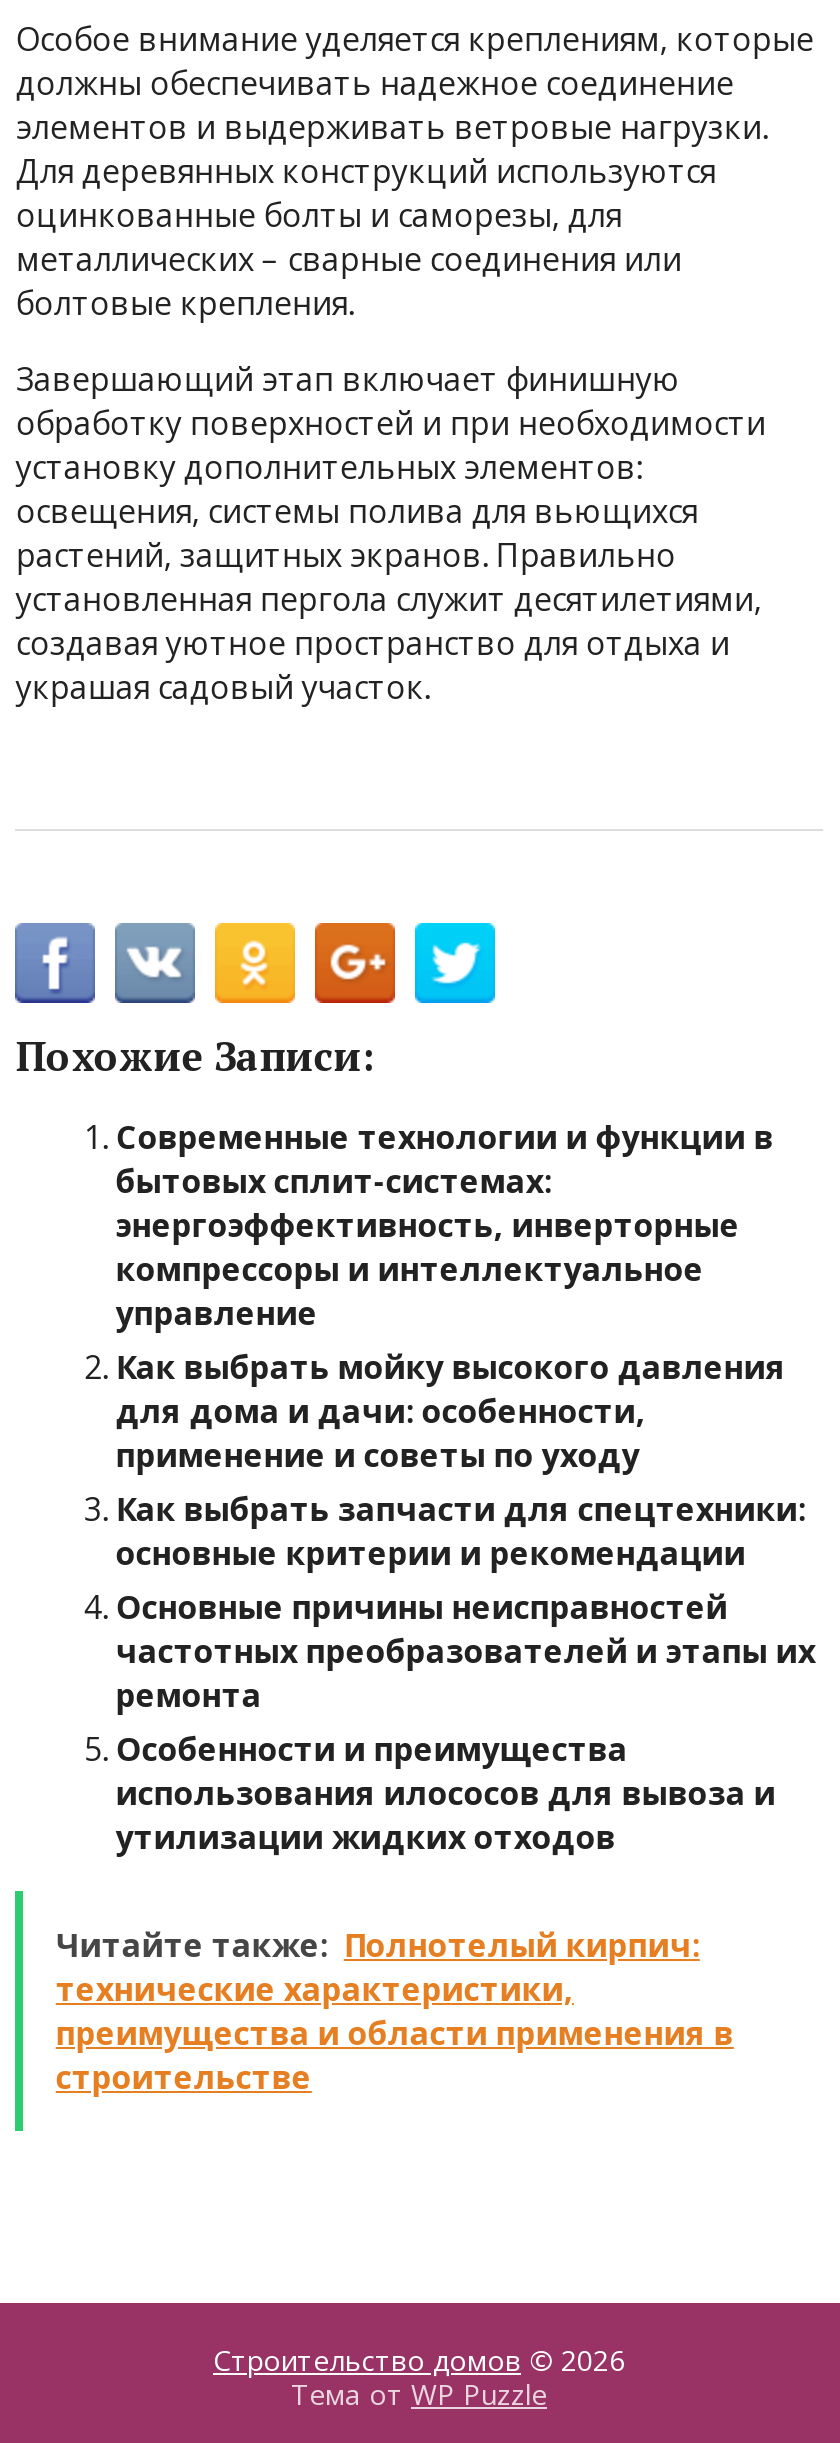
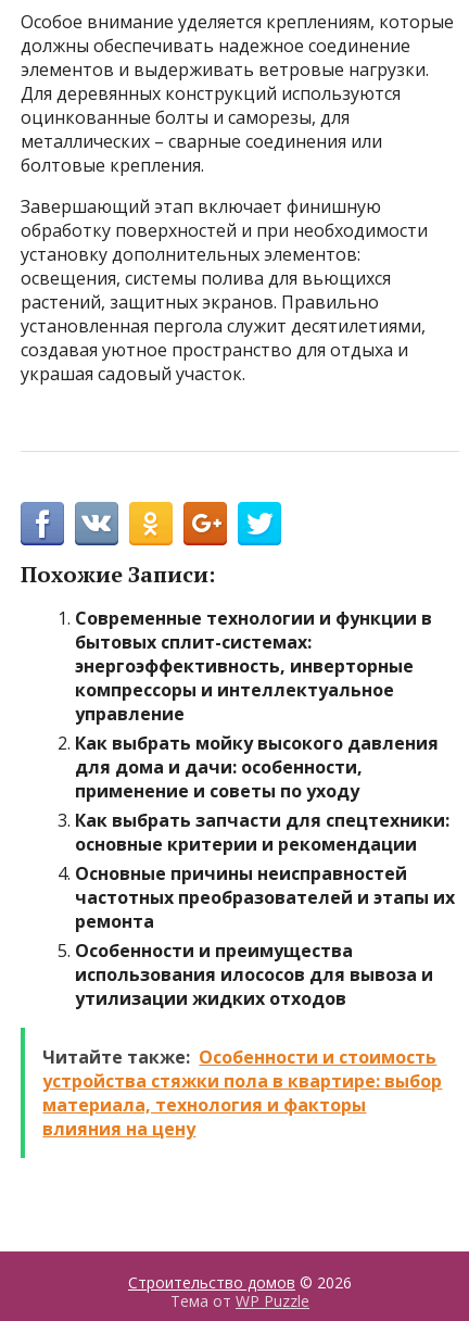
- Читайте также: Полнотелый кирпич:
- технические характеристики,
- преимущества и области применения в
- строительстве
+ Читайте также: Особенности и стоимость
+ устройства стяжки пола в квартире: выбор
+ материала, технология и факторы
+ влияния на цену
